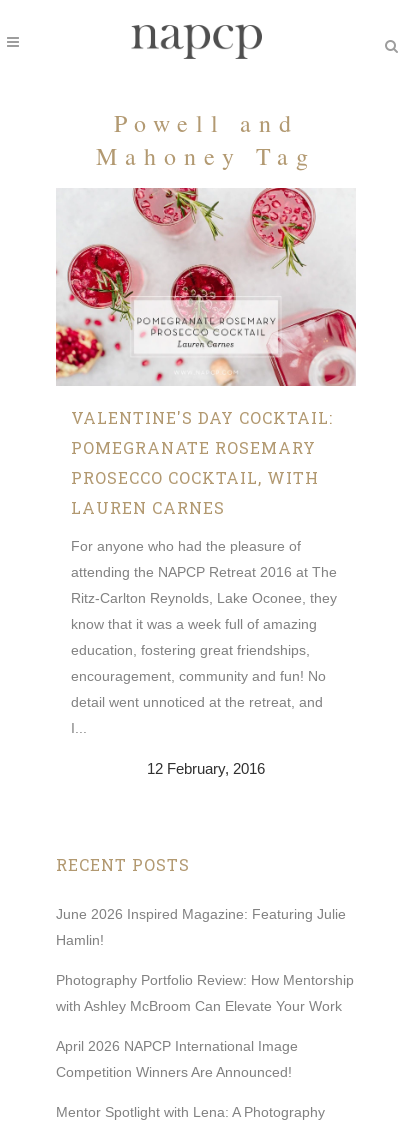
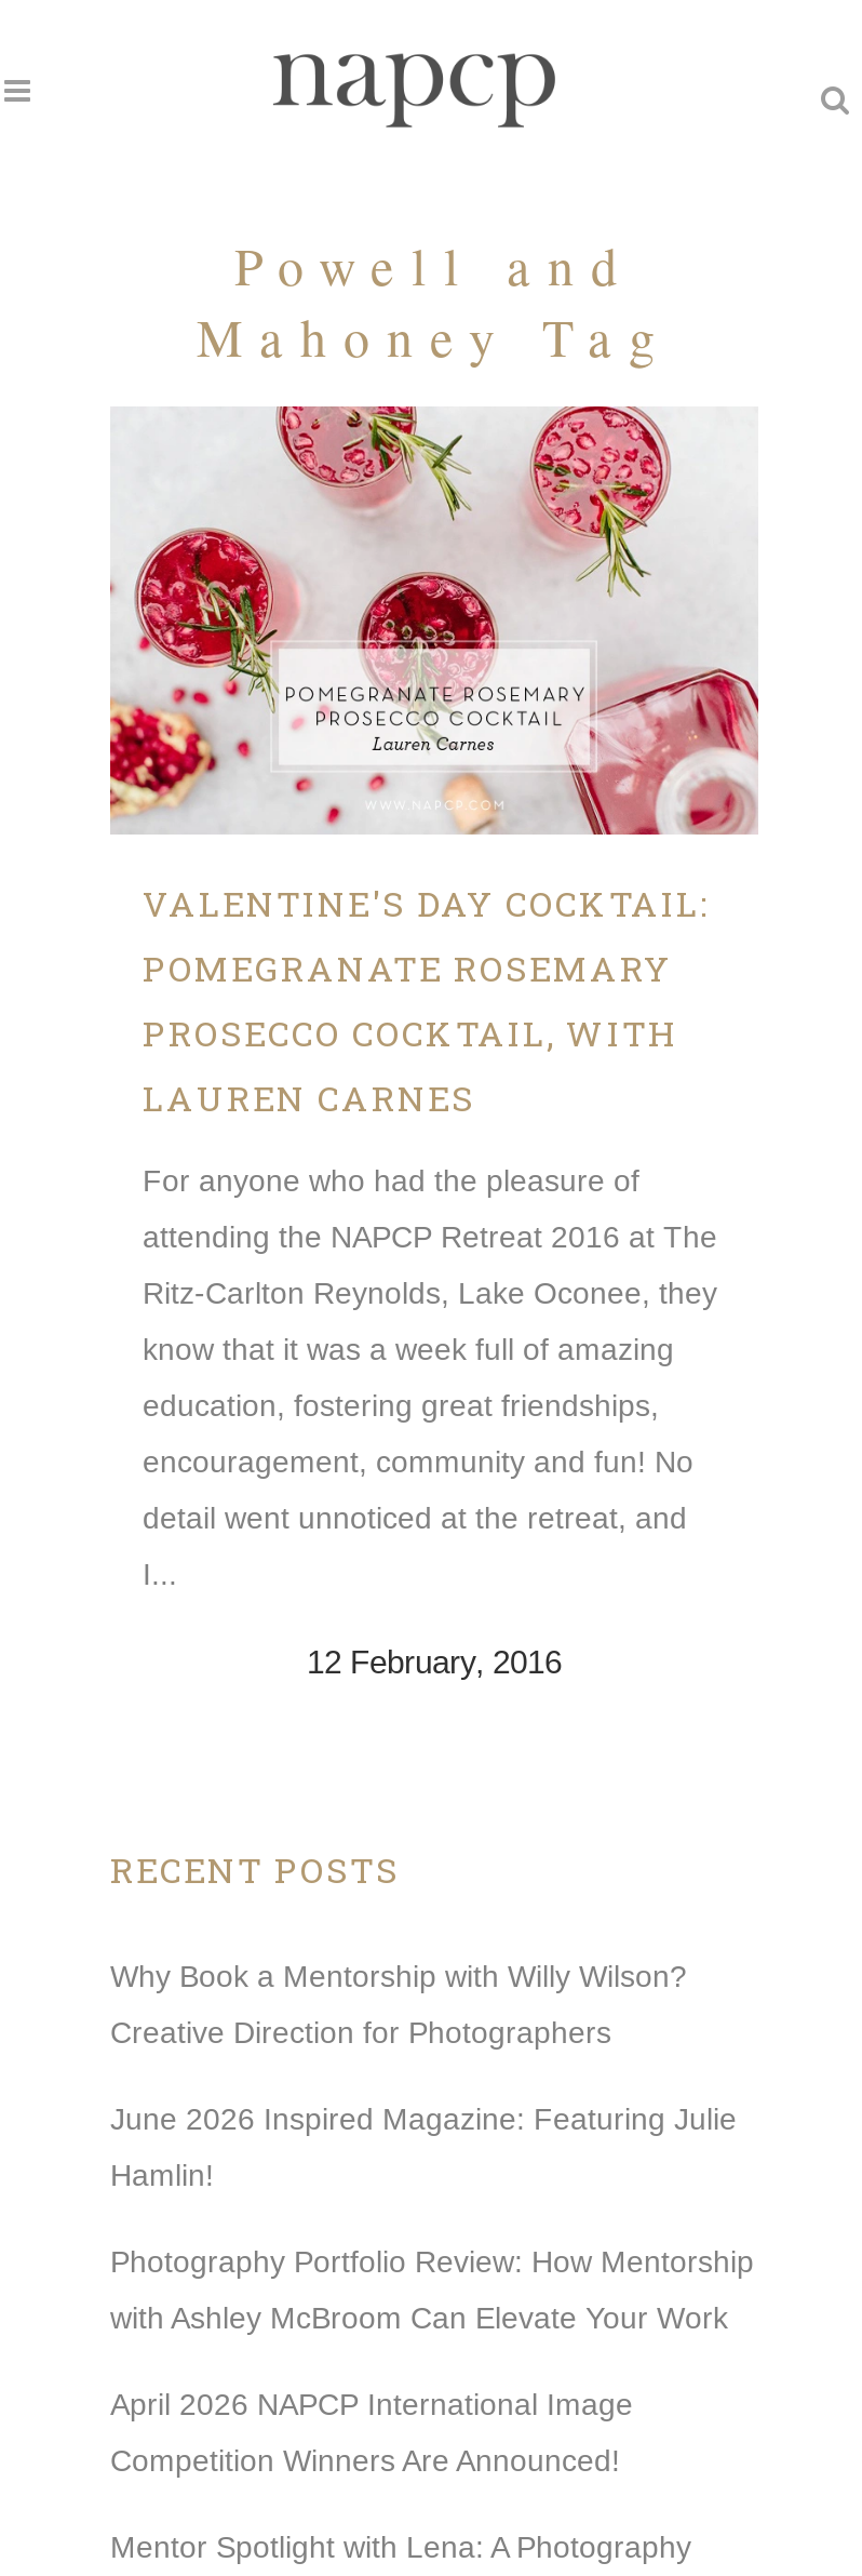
+ Why Book a Mentorship with Willy Wilson?
+ Creative Direction for Photographers
